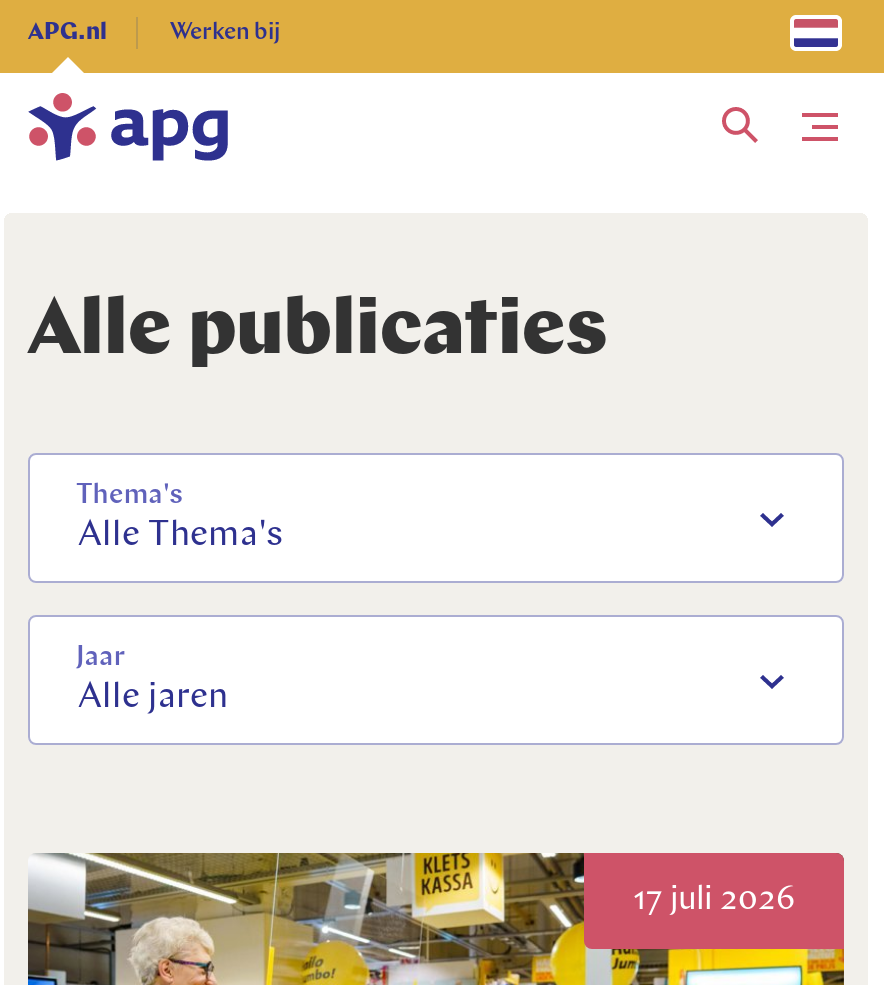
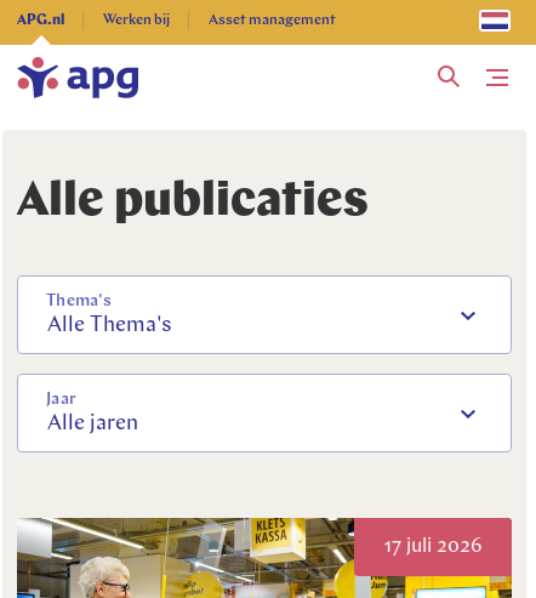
+ Asset management
